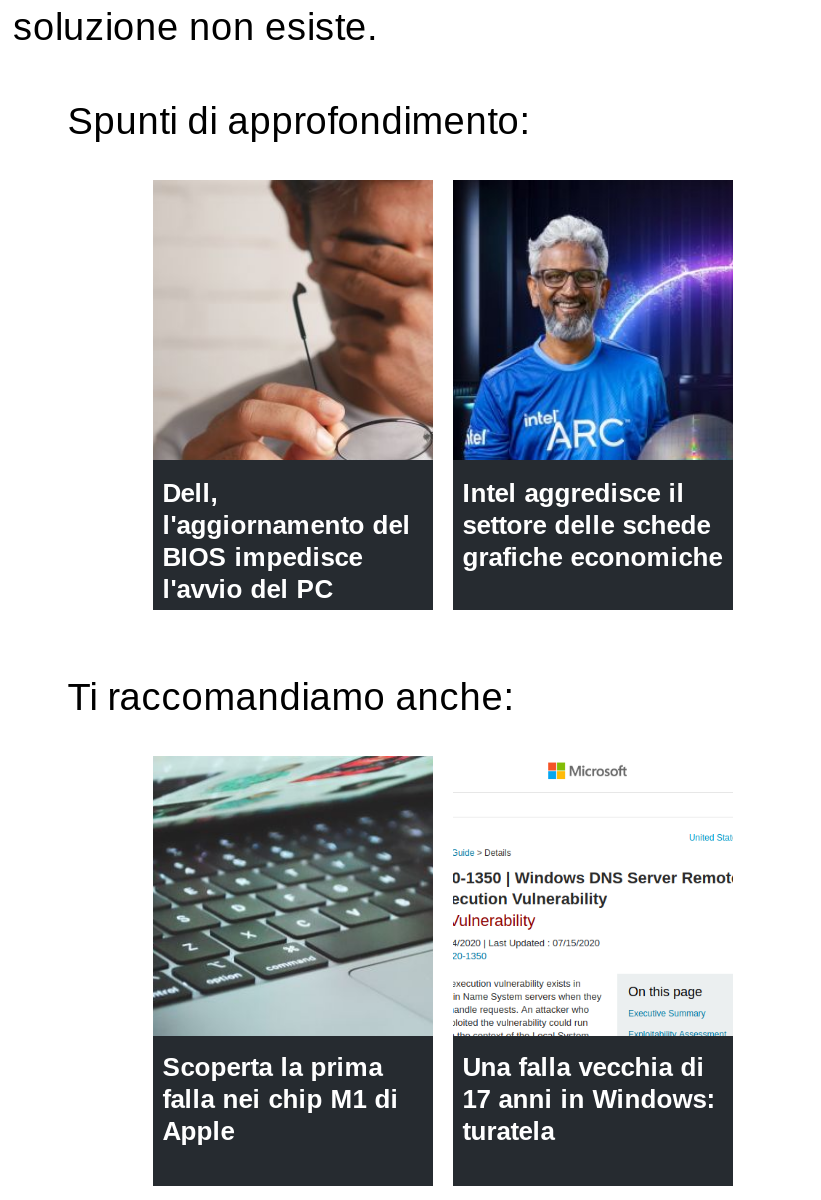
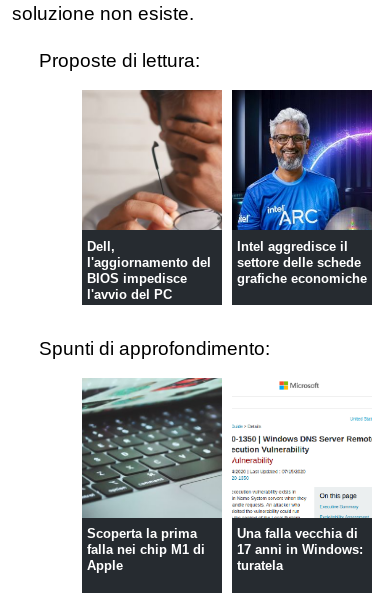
+ Proposte di lettura:

moved down: Spunti di approfondimento:

- Ti raccomandiamo anche:
